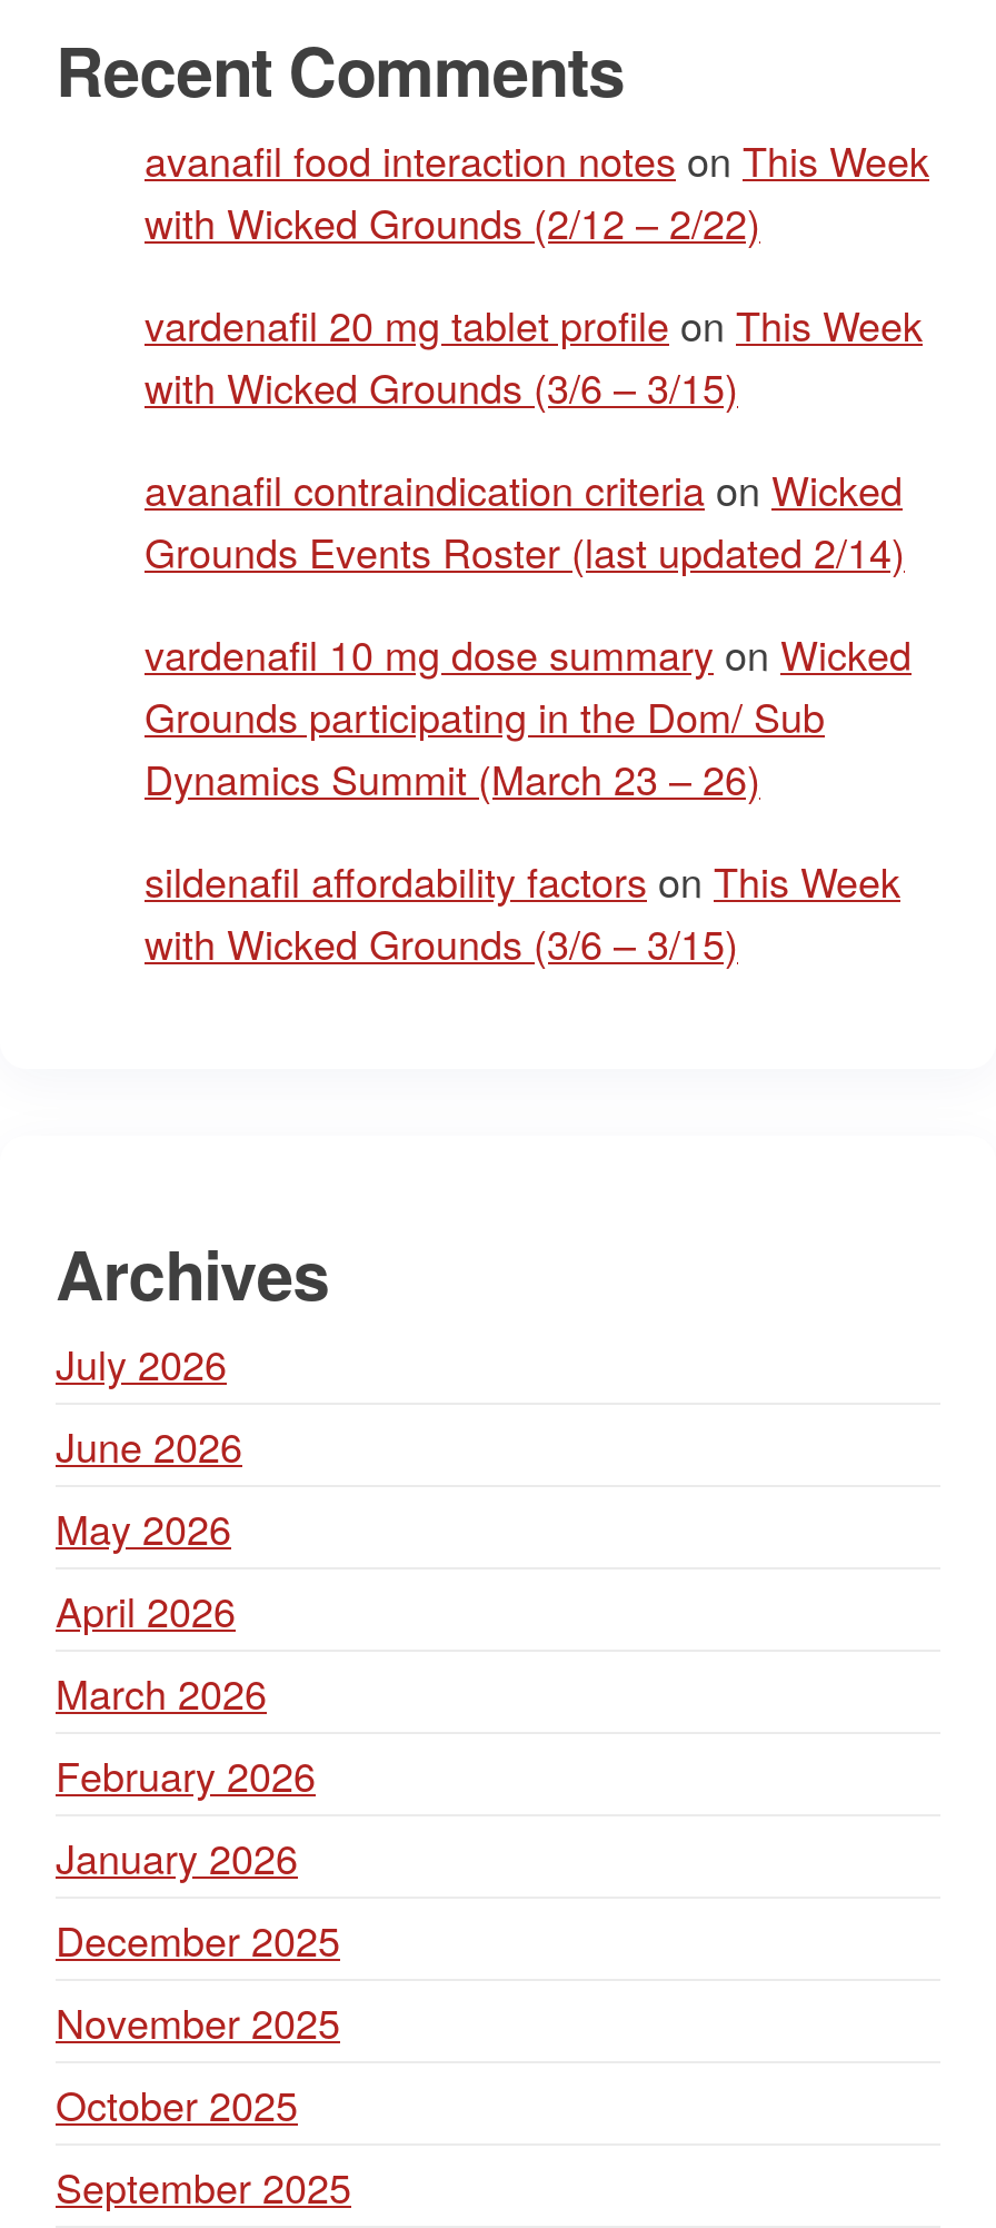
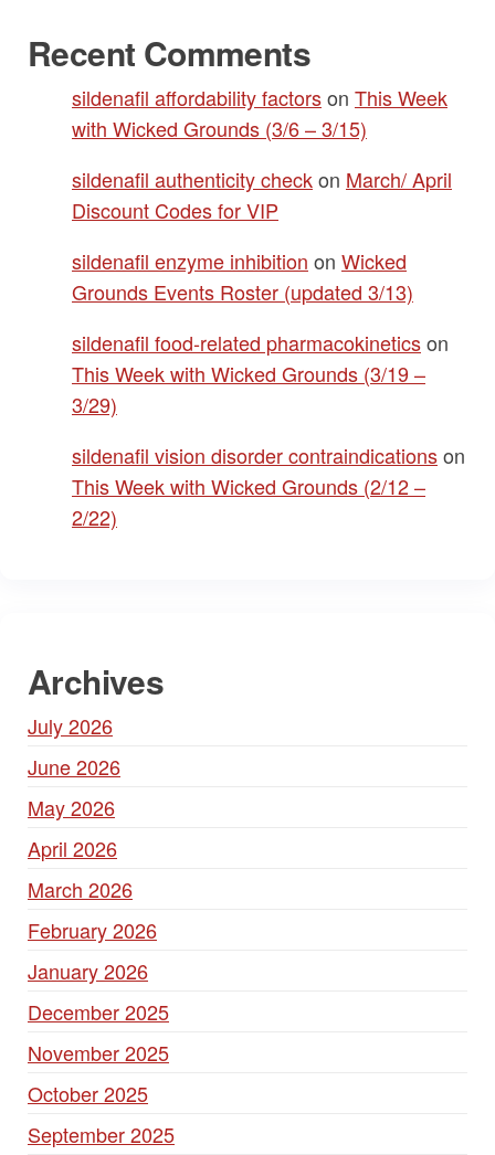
- avanafil food interaction notes on This Week
- with Wicked Grounds (2/12 – 2/22)
- vardenafil 20 mg tablet profile on This Week
- with Wicked Grounds (3/6 – 3/15)
- avanafil contraindication criteria on Wicked
- Grounds Events Roster (last updated 2/14)
- vardenafil 10 mg dose summary on Wicked
- Grounds participating in the Dom/ Sub
- Dynamics Summit (March 23 – 26)

moved up: sildenafil affordability factors on This Week | with Wicked Grounds (3/6 – 3/15)

+ sildenafil authenticity check on March/ April
+ Discount Codes for VIP
+ sildenafil enzyme inhibition on Wicked
+ Grounds Events Roster (updated 3/13)
+ sildenafil food‑related pharmacokinetics on
+ This Week with Wicked Grounds (3/19 –
+ 3/29)
+ sildenafil vision disorder contraindications on
+ This Week with Wicked Grounds (2/12 –
+ 2/22)
